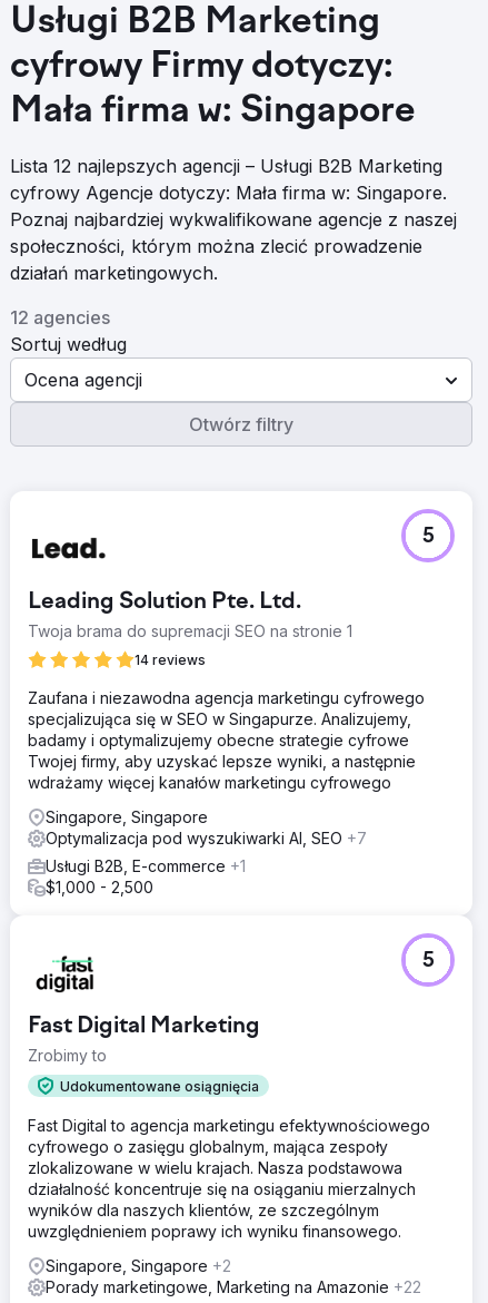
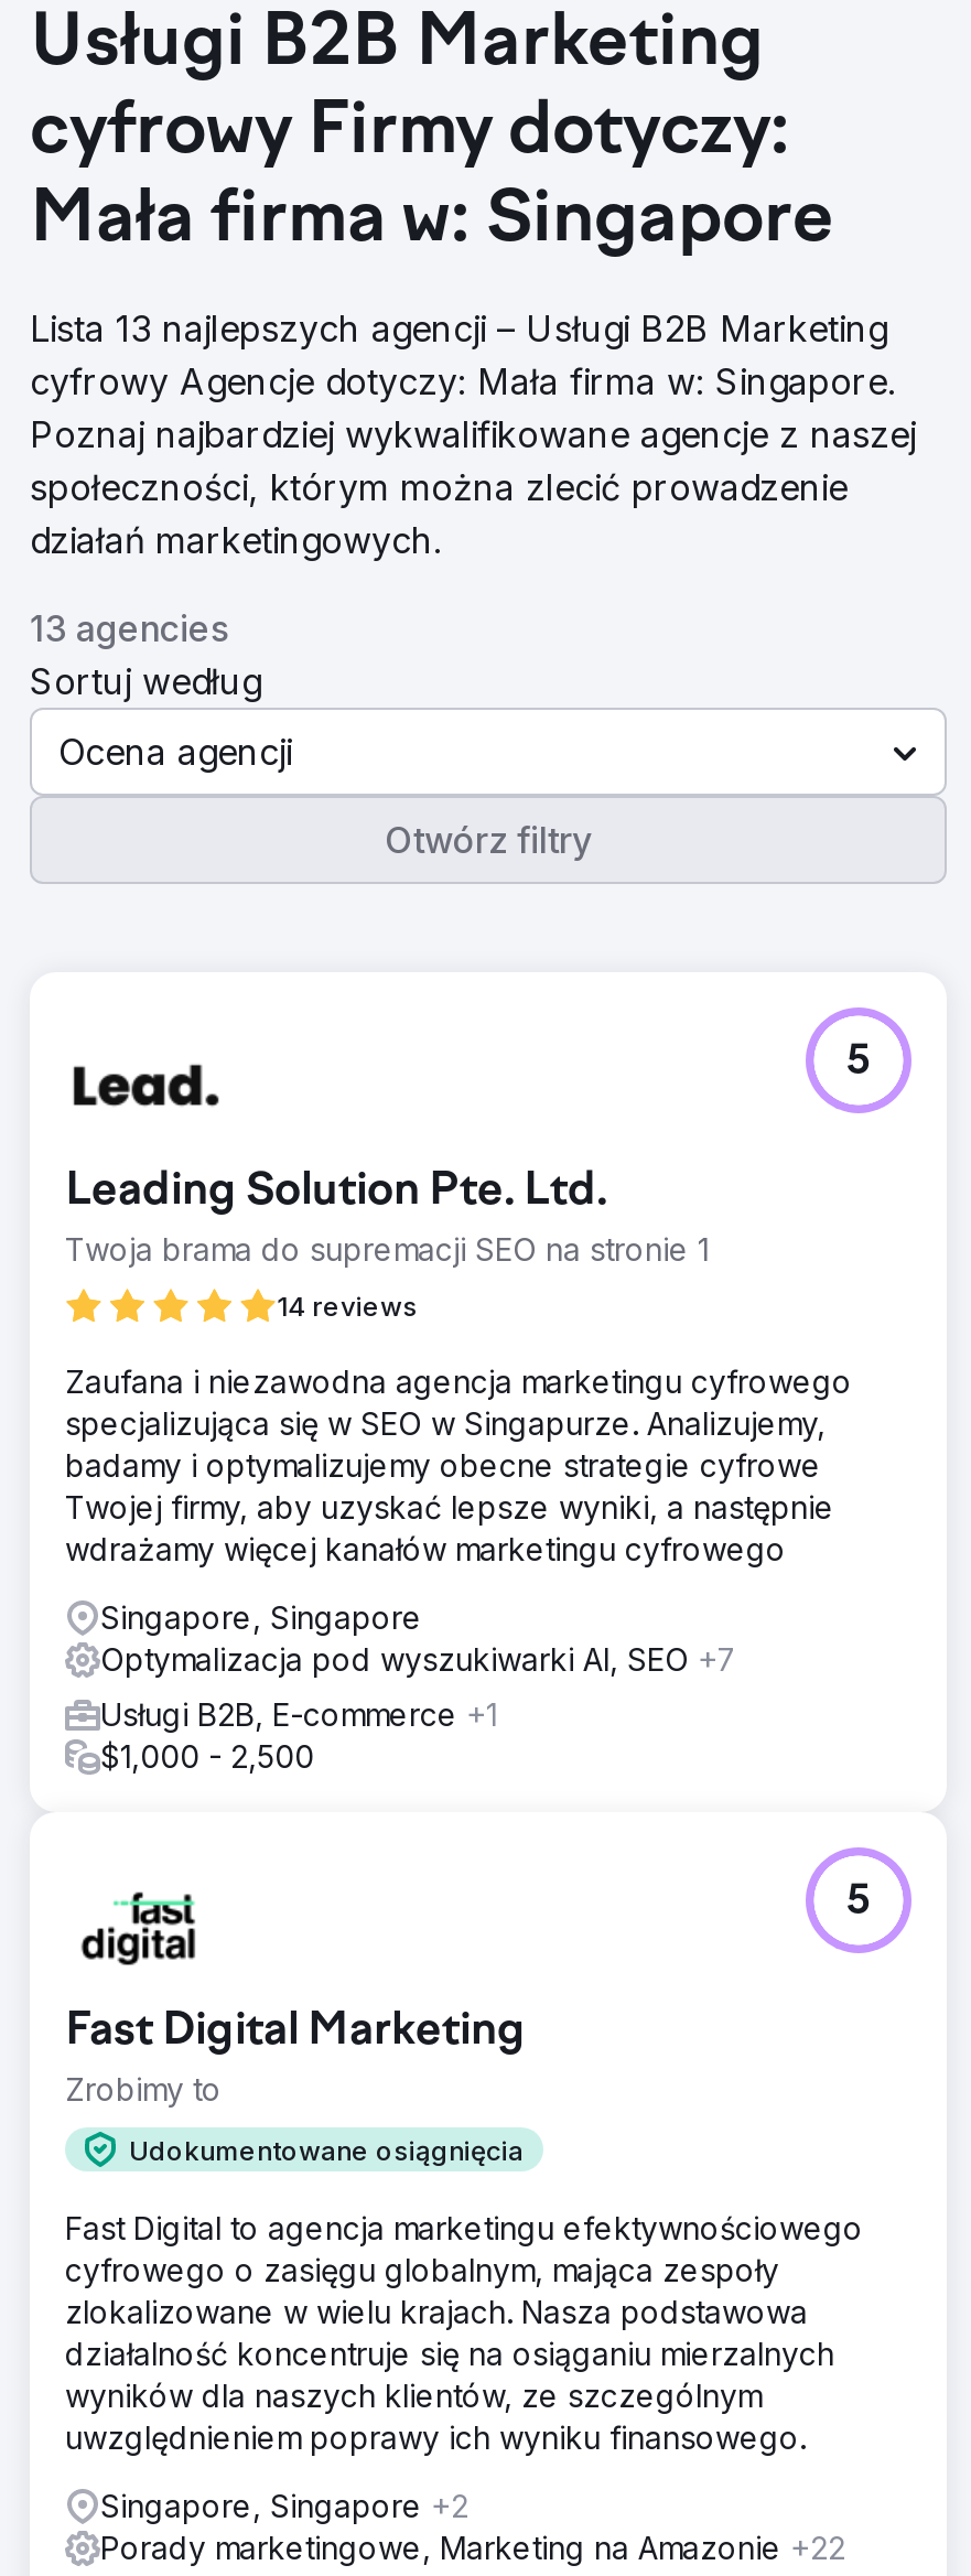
- Lista 12 najlepszych agencji – Usługi B2B Marketing
+ Lista 13 najlepszych agencji – Usługi B2B Marketing

- 12 agencies
+ 13 agencies
